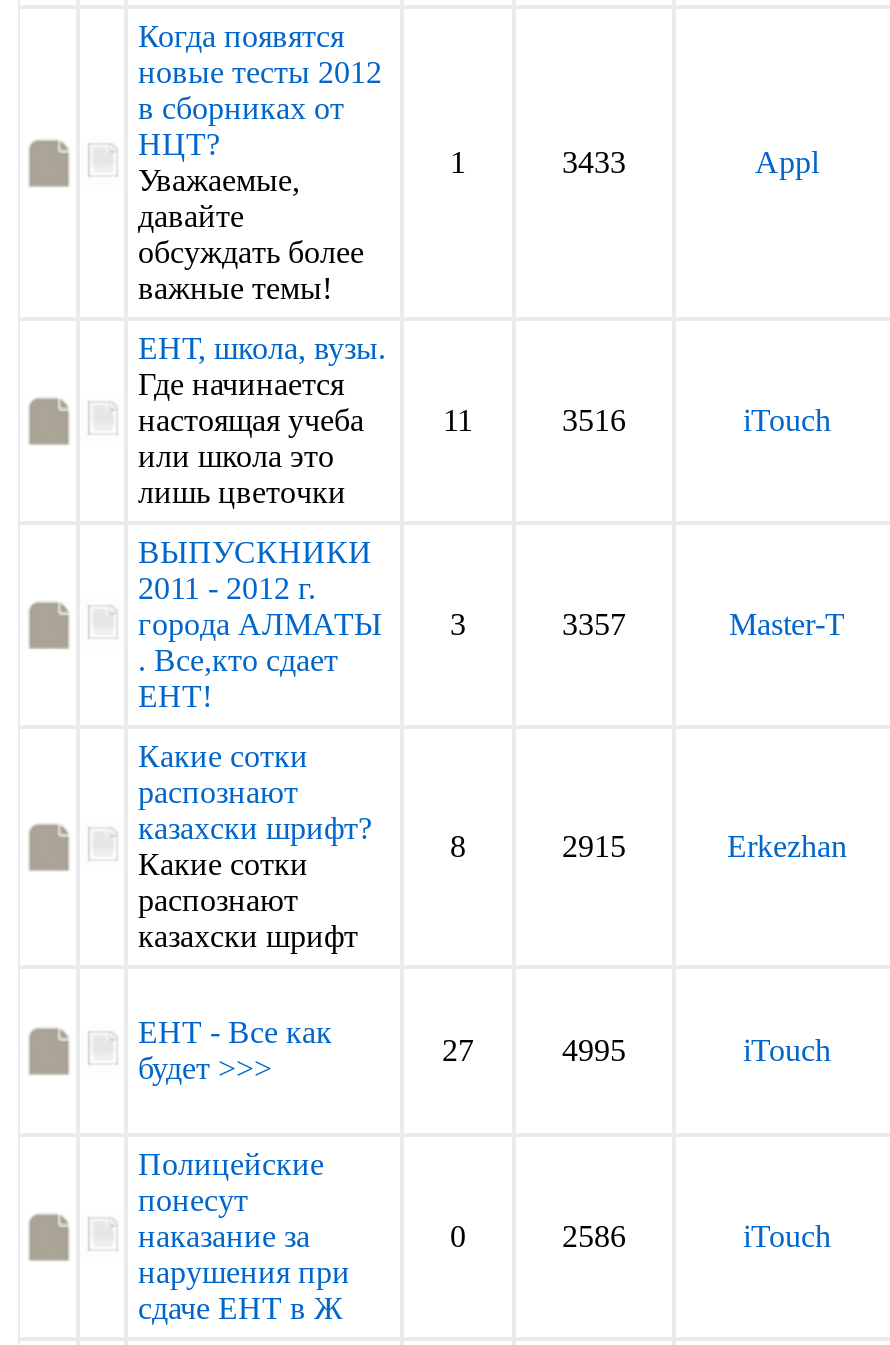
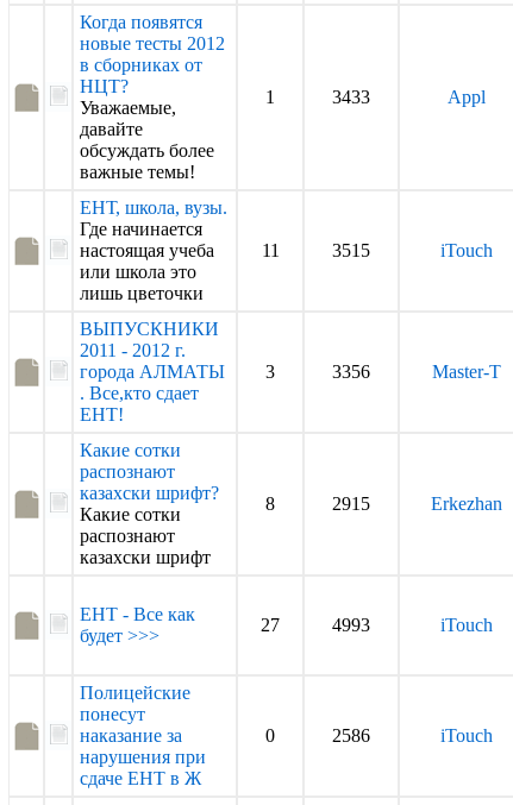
- 3516
+ 3515

- 3357
+ 3356

- 4995
+ 4993
